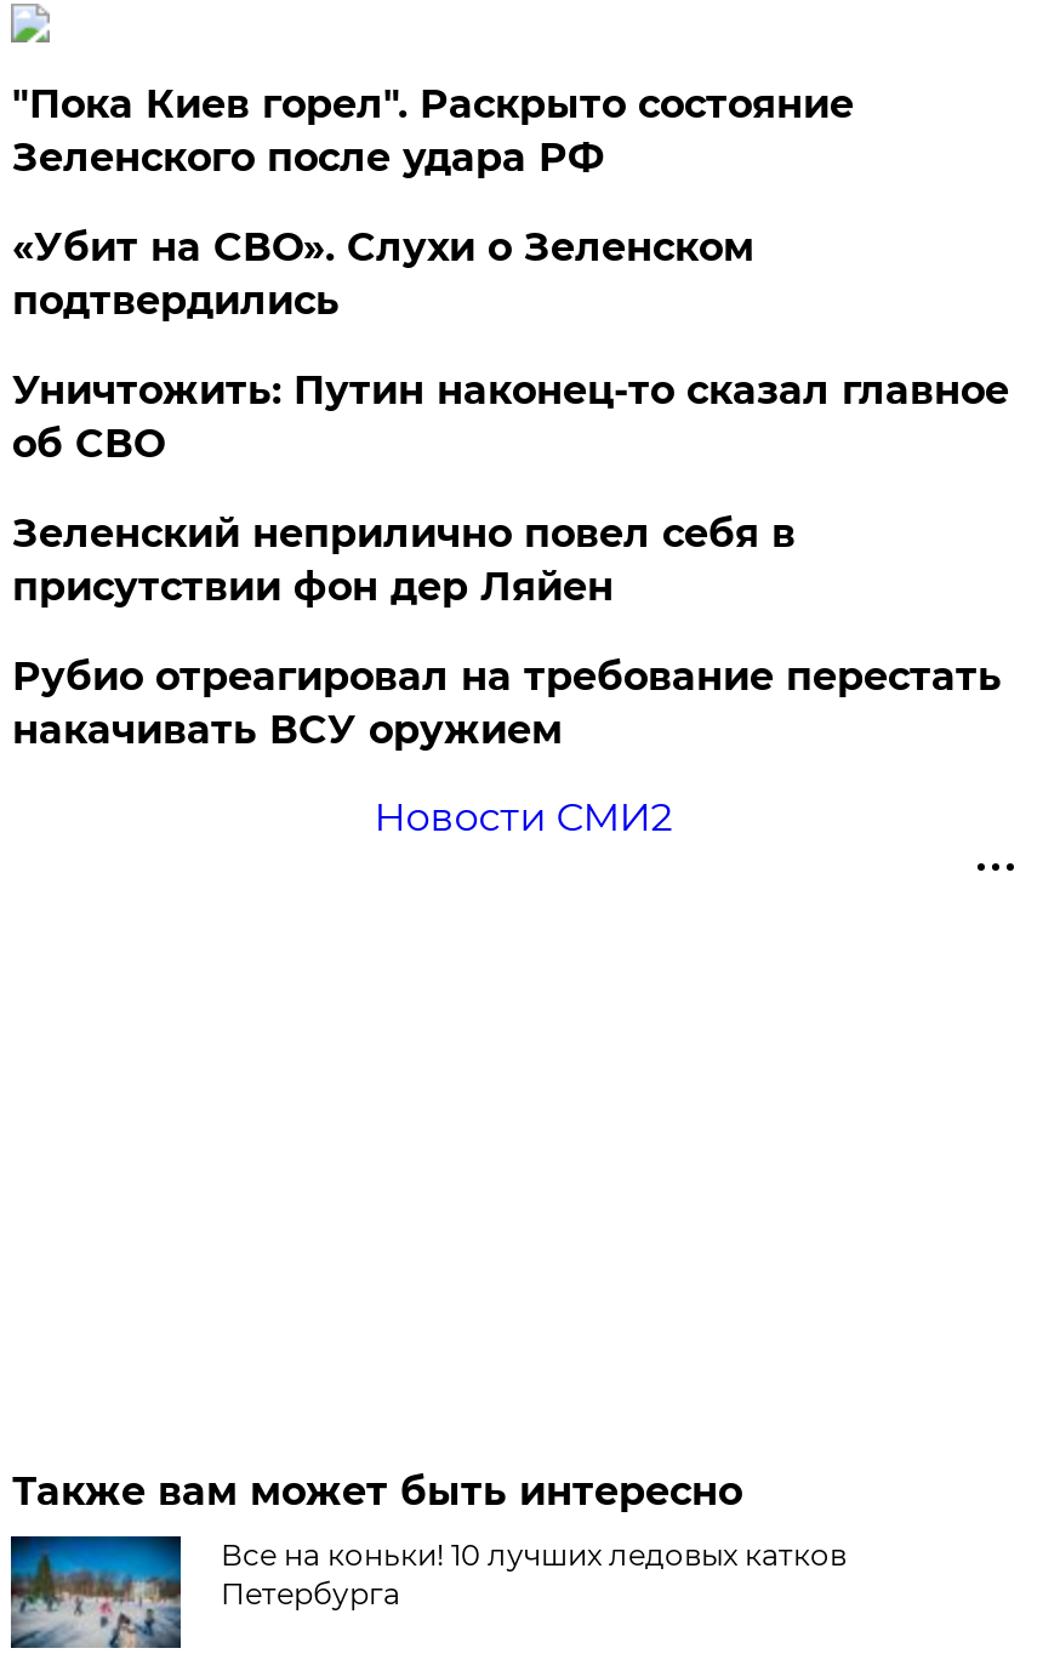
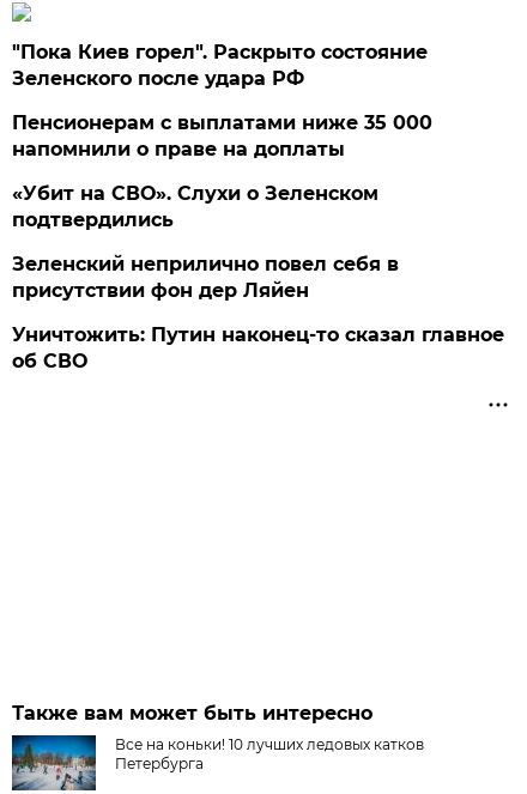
+ Пенсионерам с выплатами ниже 35 000
+ напомнили о праве на доплаты

moved down: «Убит на СВО». Слухи о Зеленском | подтвердились

moved down: Уничтожить: Путин наконец-то сказал главное | об СВО

- Рубио отреагировал на требование перестать
- накачивать ВСУ оружием
- Новости СМИ2
